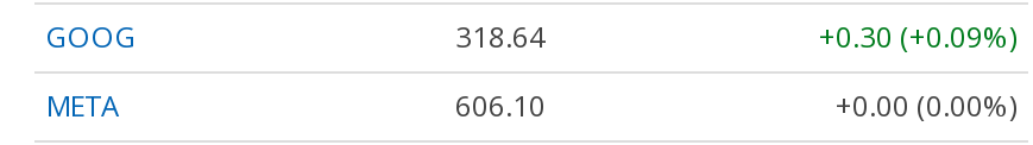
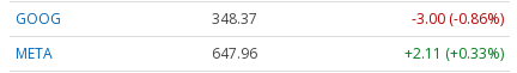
- 318.64
+ 348.37

- +0.30 (+0.09%)
+ -3.00 (-0.86%)

- 606.10
+ 647.96

- +0.00 (0.00%)
+ +2.11 (+0.33%)
